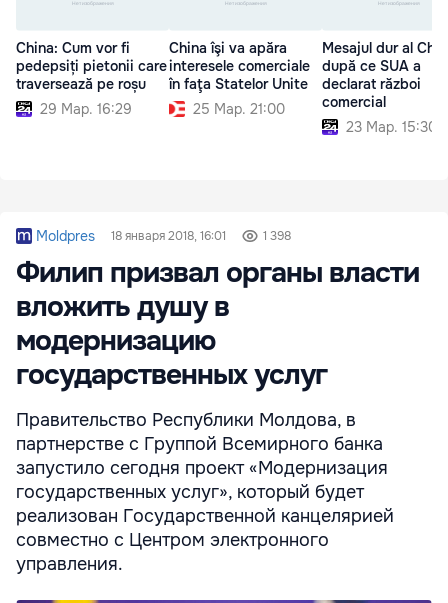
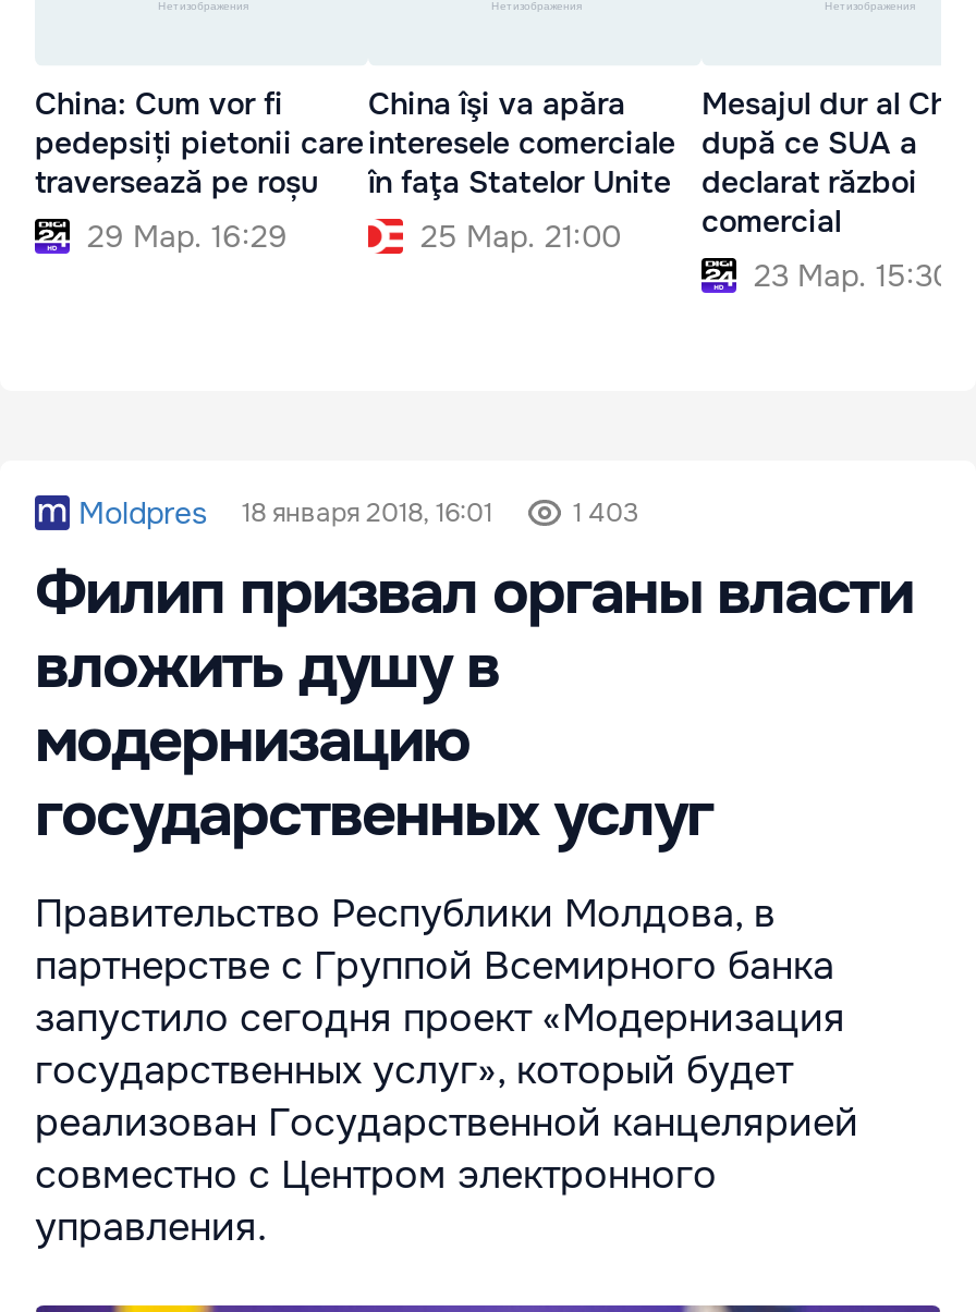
- 1 398
+ 1 403
